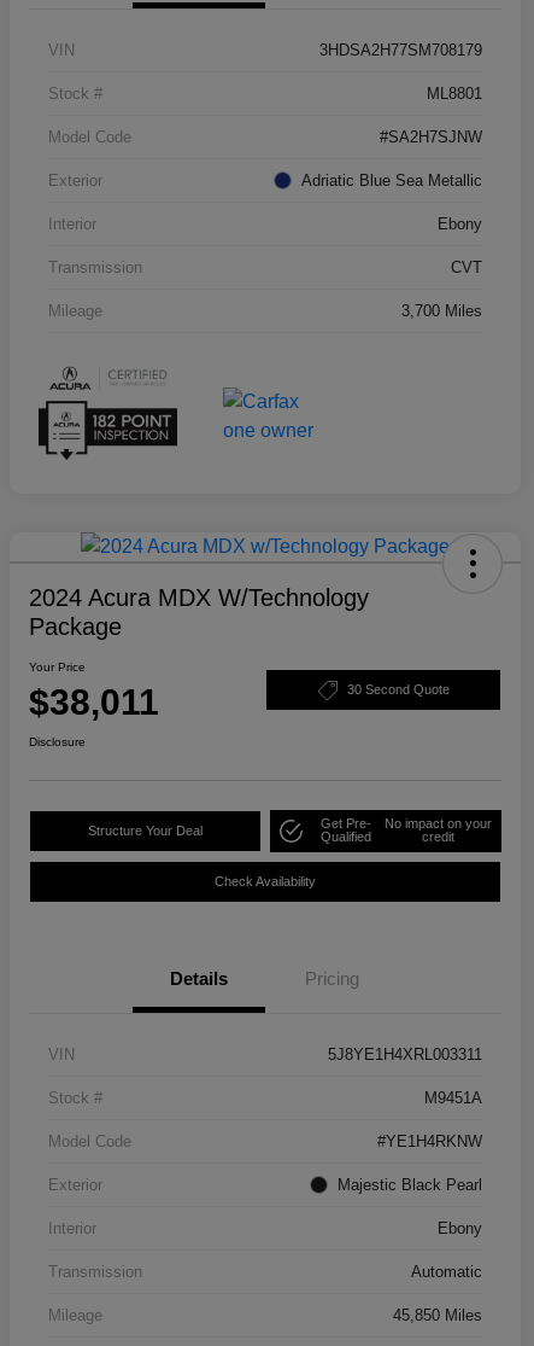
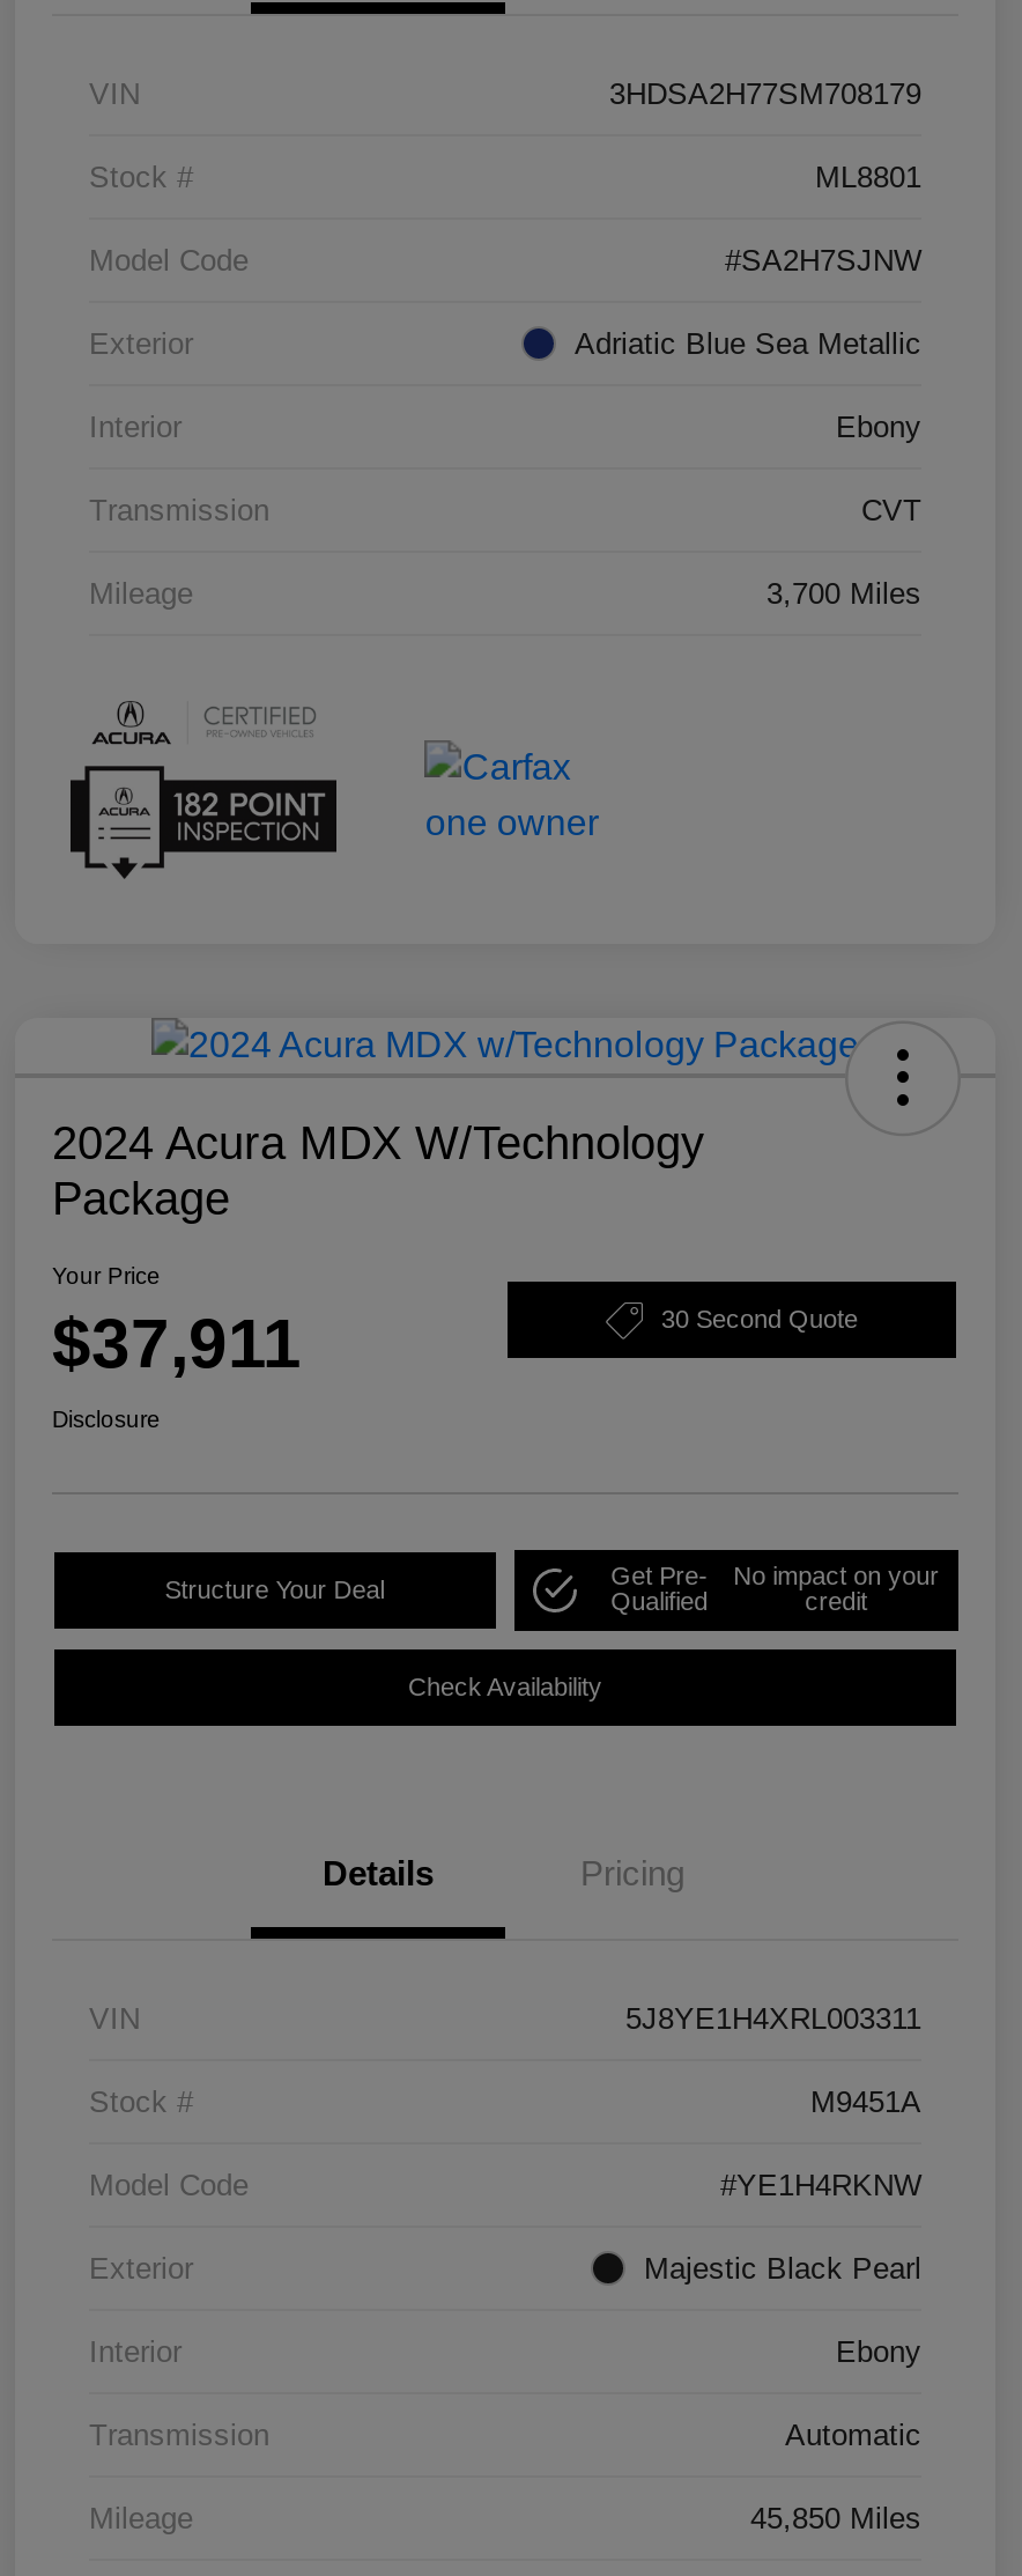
- $38,011
+ $37,911
